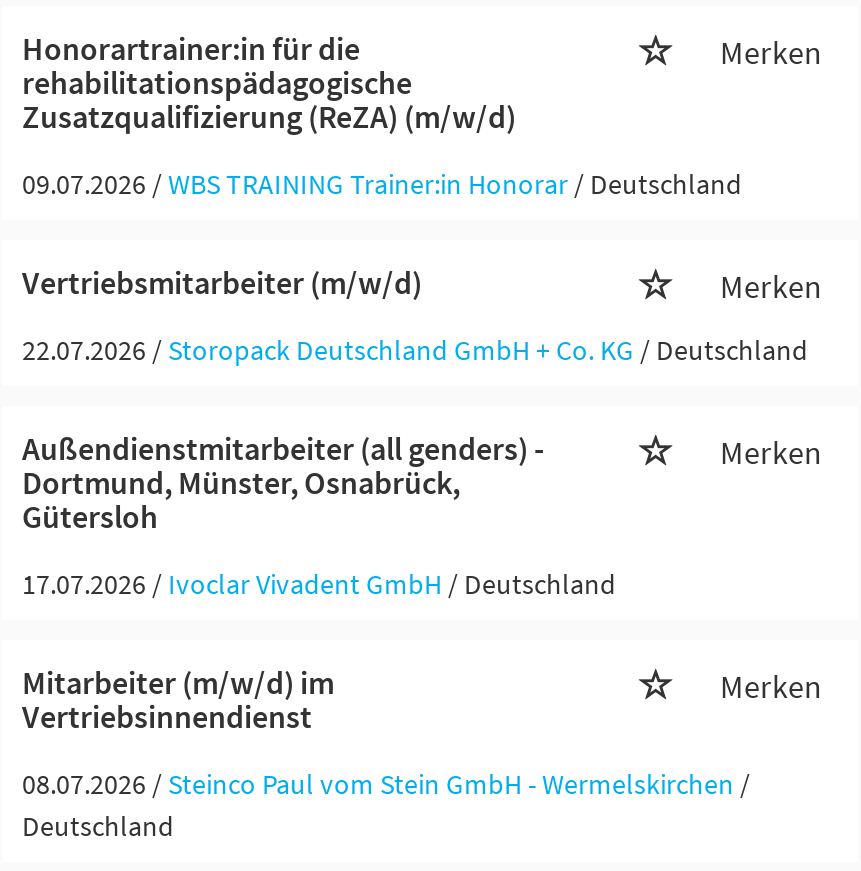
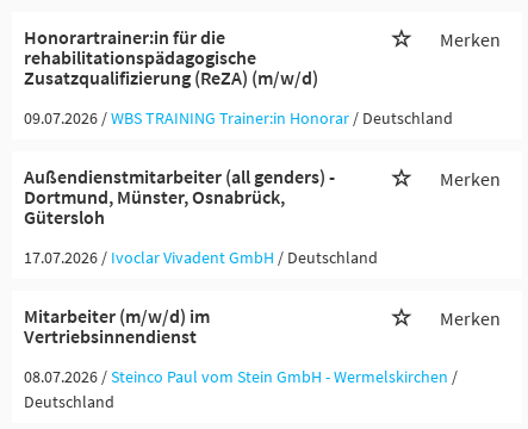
- Vertriebsmitarbeiter (m/w/d)
- Merken
- 22.07.2026 / Storopack Deutschland GmbH + Co. KG / Deutschland
